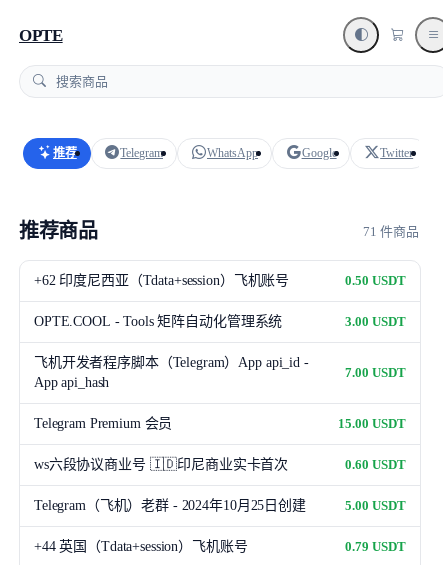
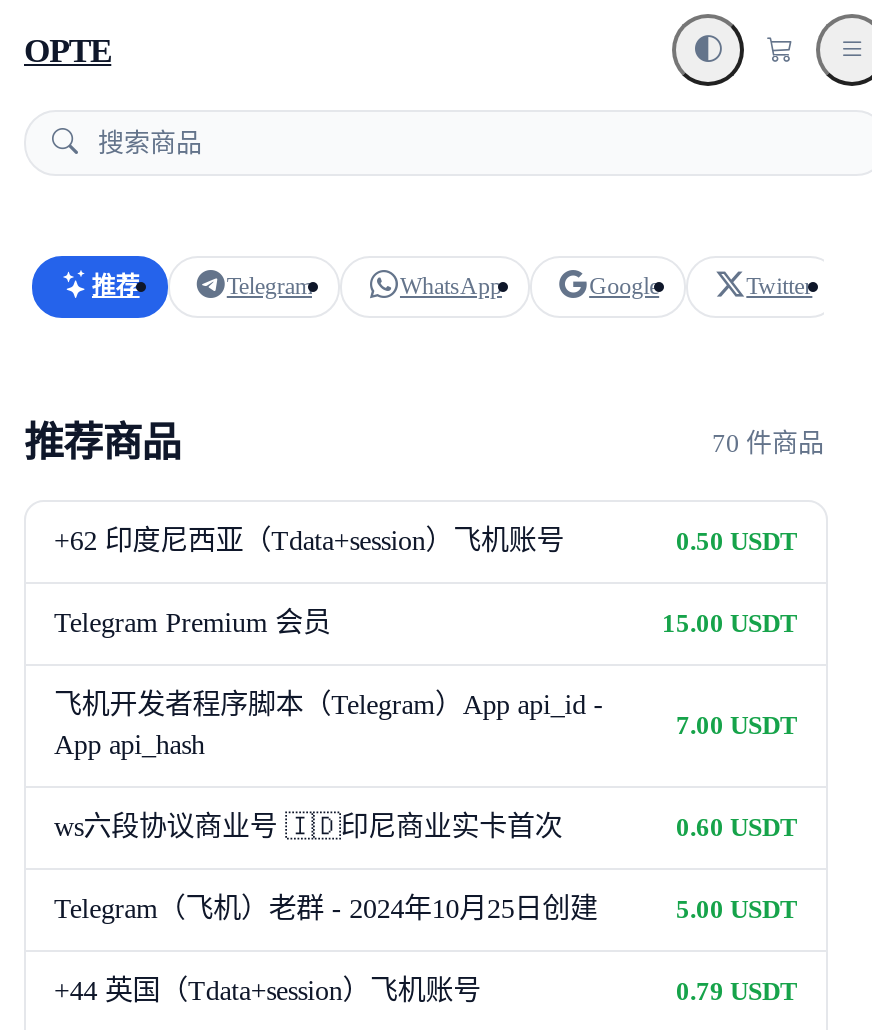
- 71 件商品
+ 70 件商品

- OPTE.COOL - Tools 矩阵自动化管理系统
- 3.00 USDT

moved up: Telegram Premium 会员 | 15.00 USDT
